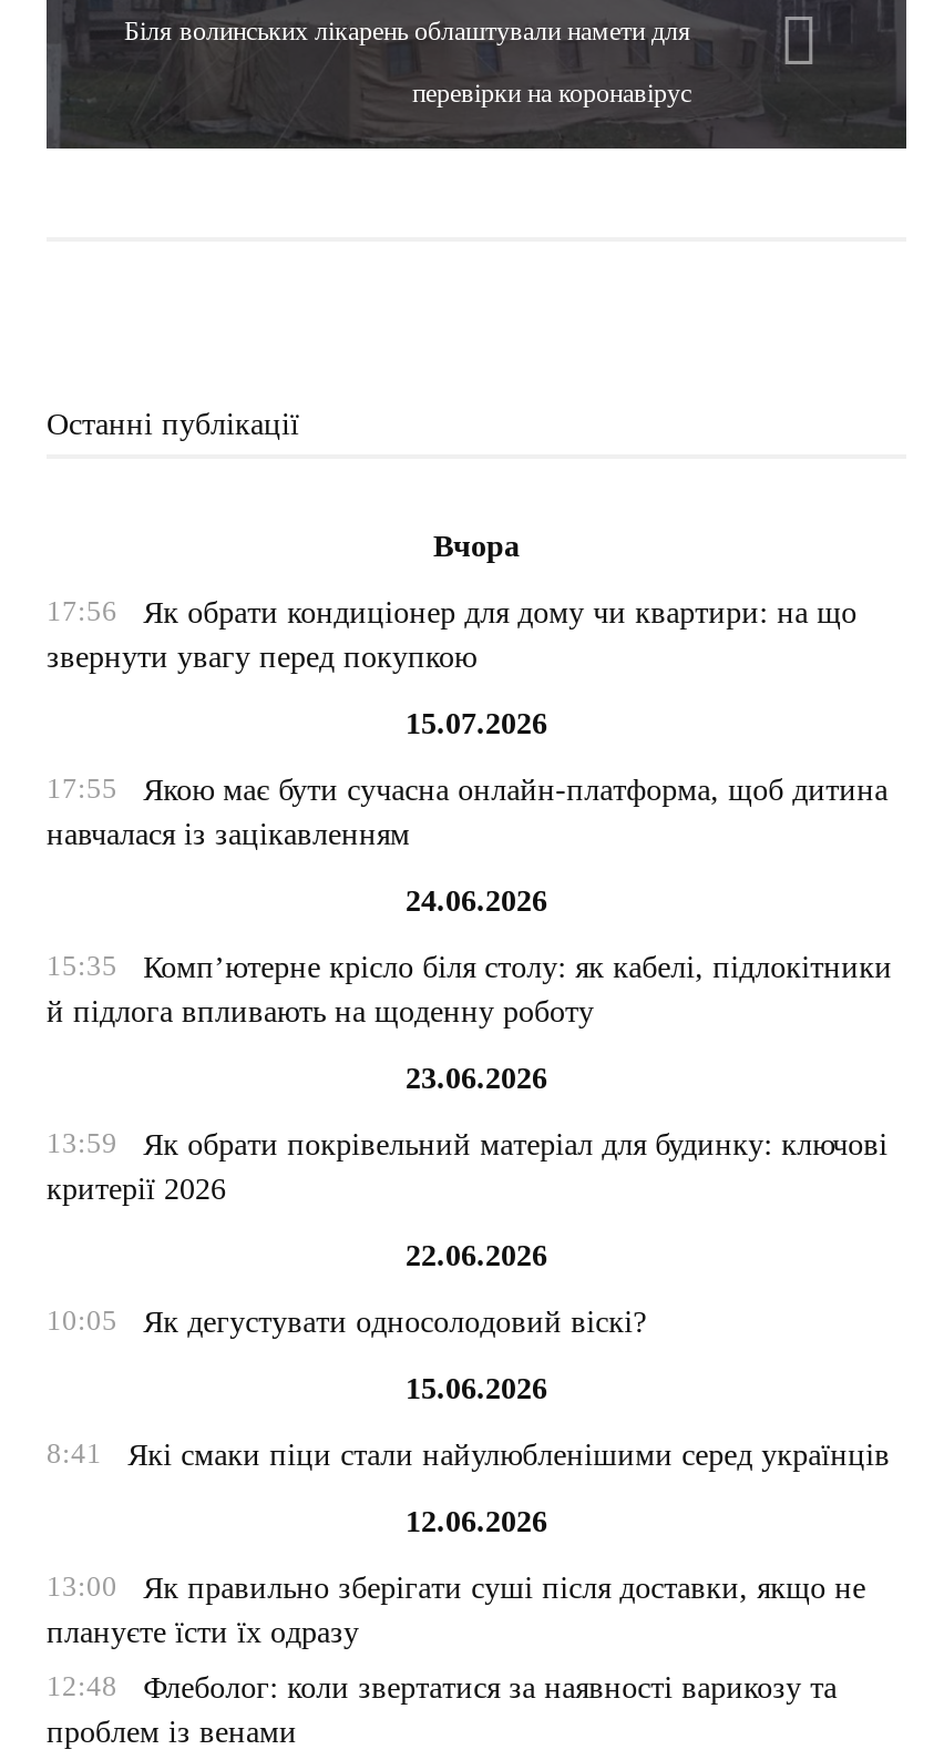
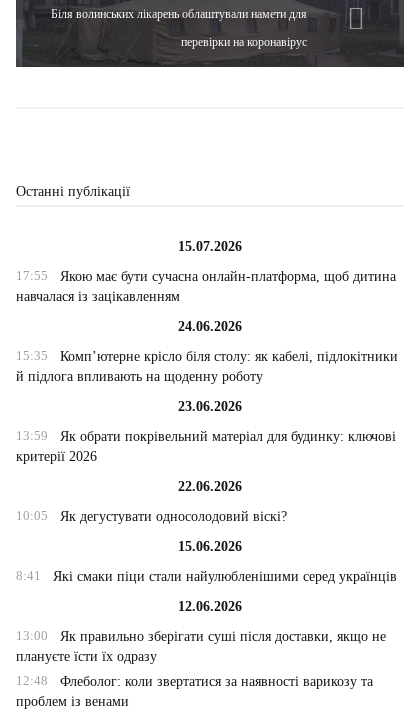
- Вчора
- 17:56
- Як обрати кондиціонер для дому чи квартири: на що
- звернути увагу перед покупкою
